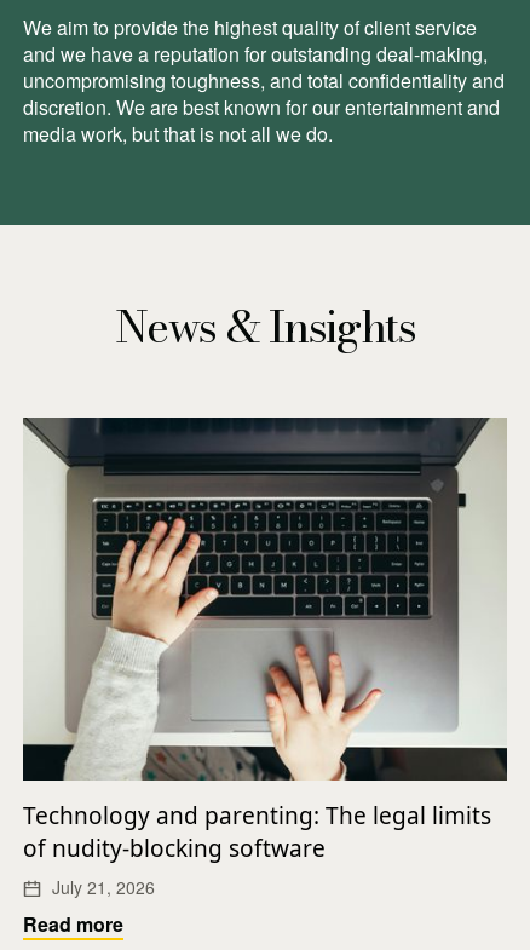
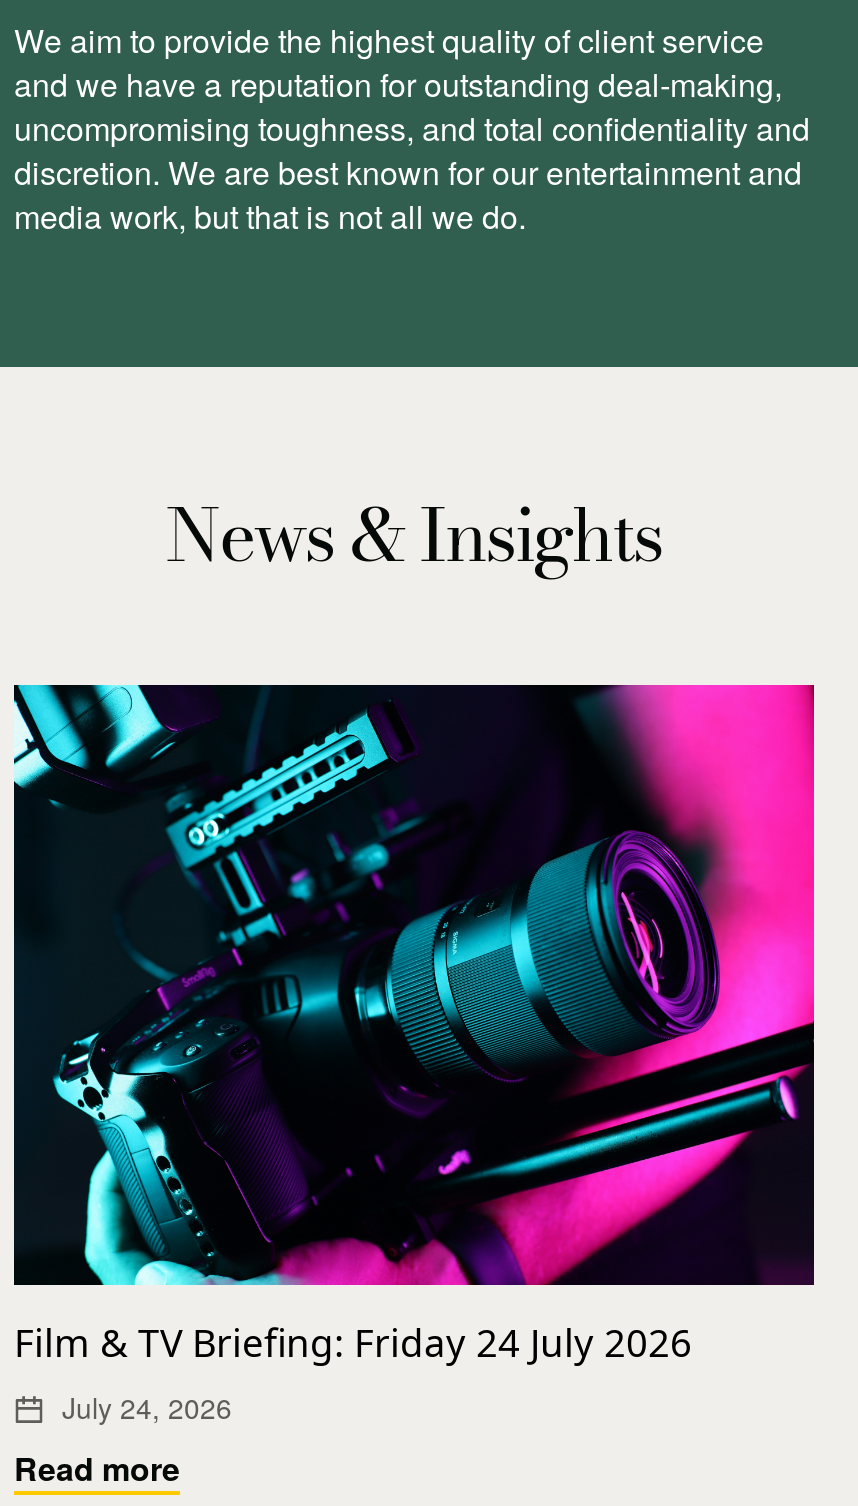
- [image]
- Technology and parenting: The legal limits
- of nudity-blocking software
- July 21, 2026
+ [image]
+ Film & TV Briefing: Friday 24 July 2026
+ July 24, 2026
